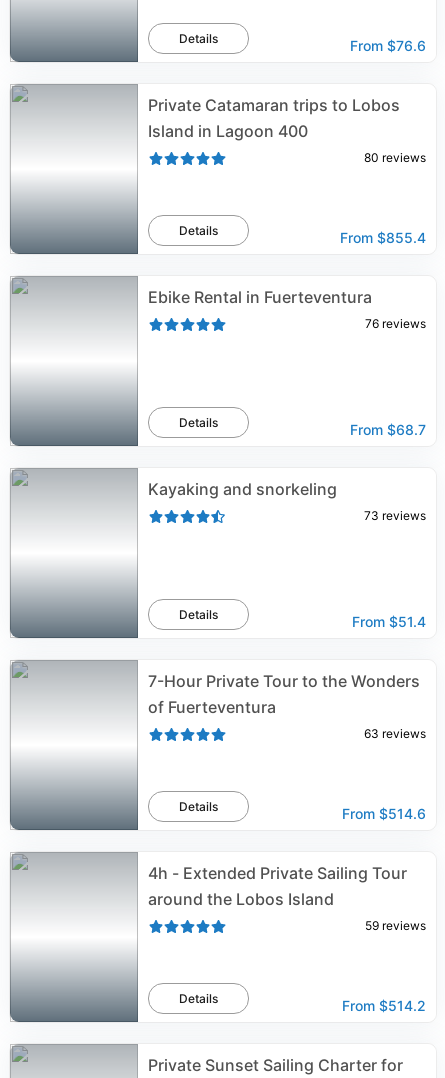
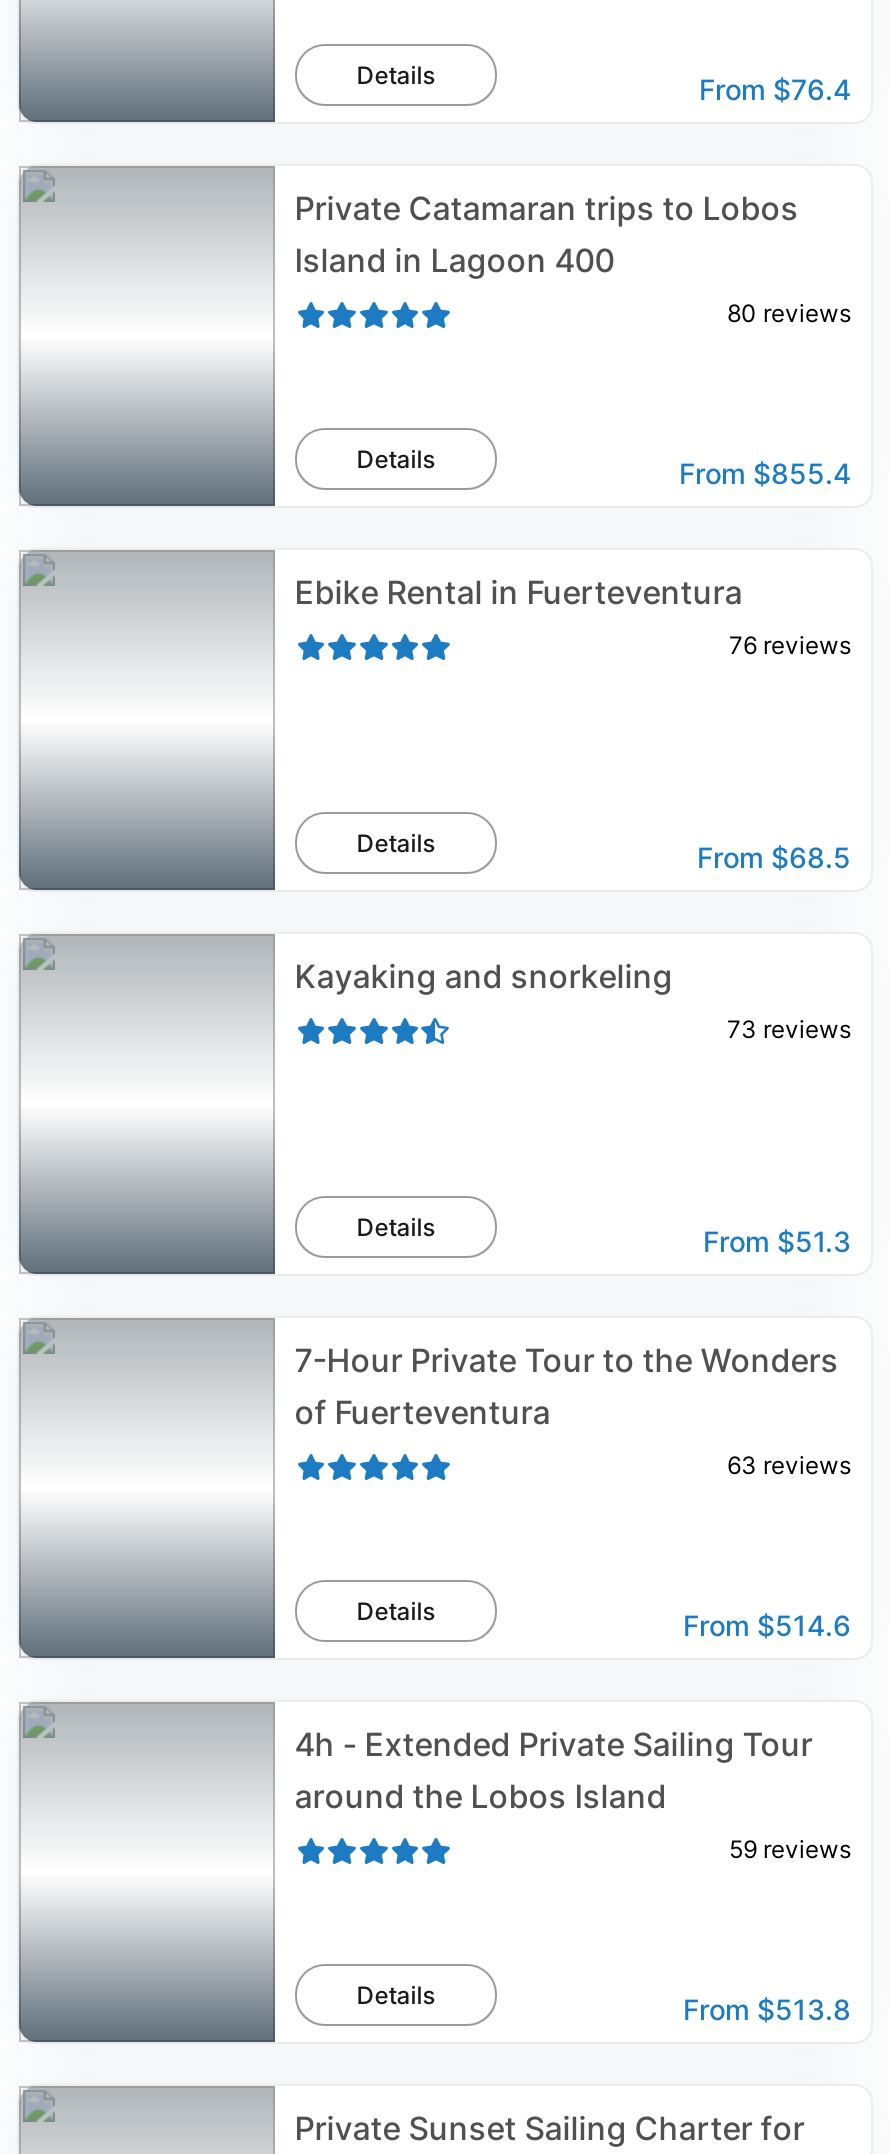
- From $76.6
+ From $76.4

- From $68.7
+ From $68.5

- From $51.4
+ From $51.3

- From $514.2
+ From $513.8
